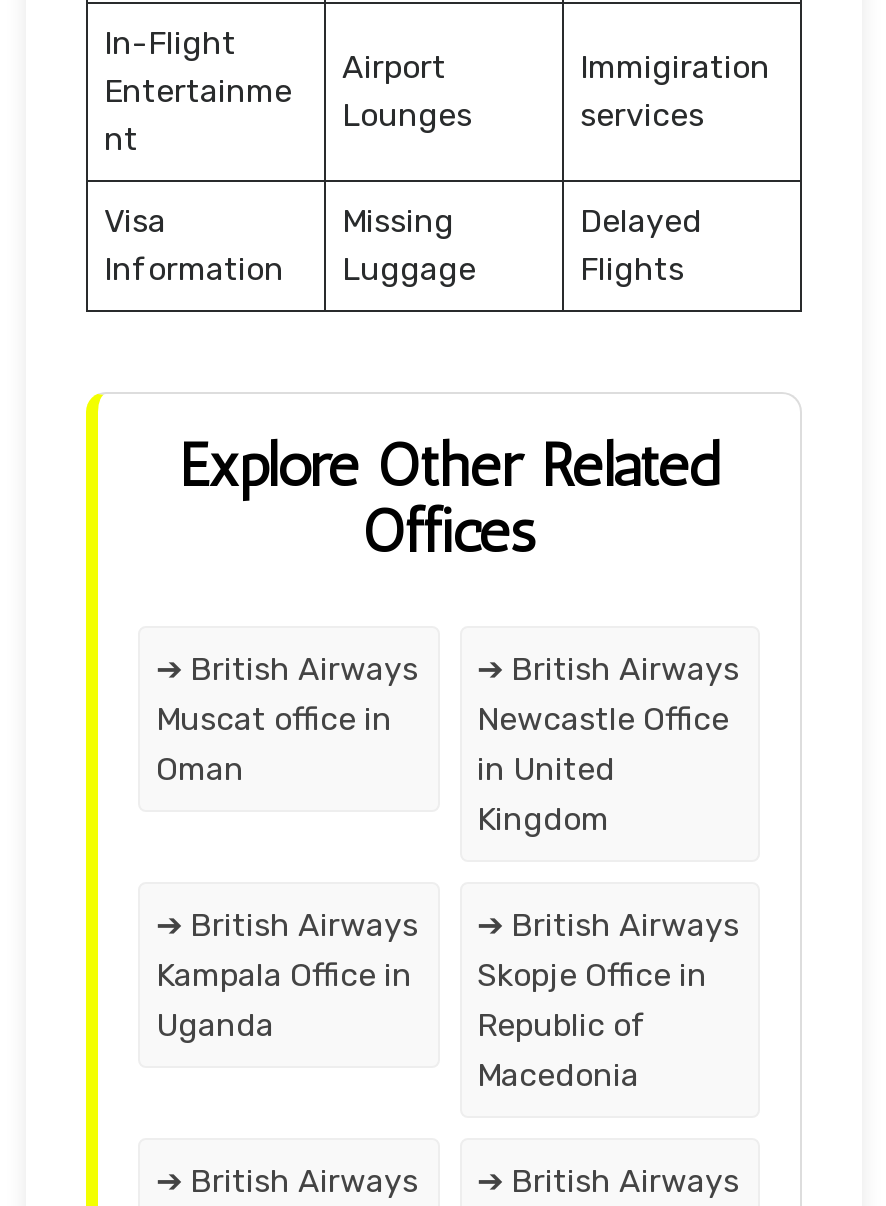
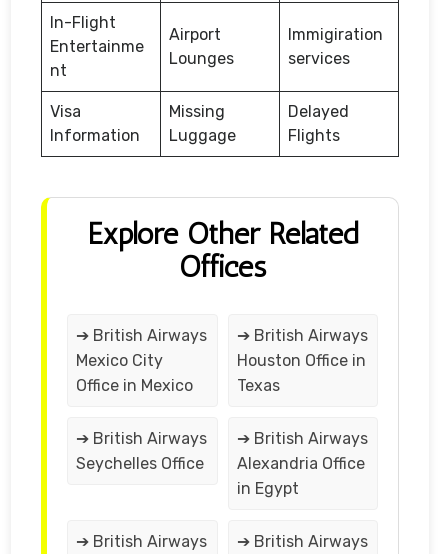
- Muscat office in
- Oman
+ Mexico City
+ Office in Mexico

- Newcastle Office
- in United
- Kingdom
+ Houston Office in
+ Texas

- Kampala Office in
- Uganda
+ Seychelles Office

- Skopje Office in
- Republic of
- Macedonia
+ Alexandria Office
+ in Egypt
